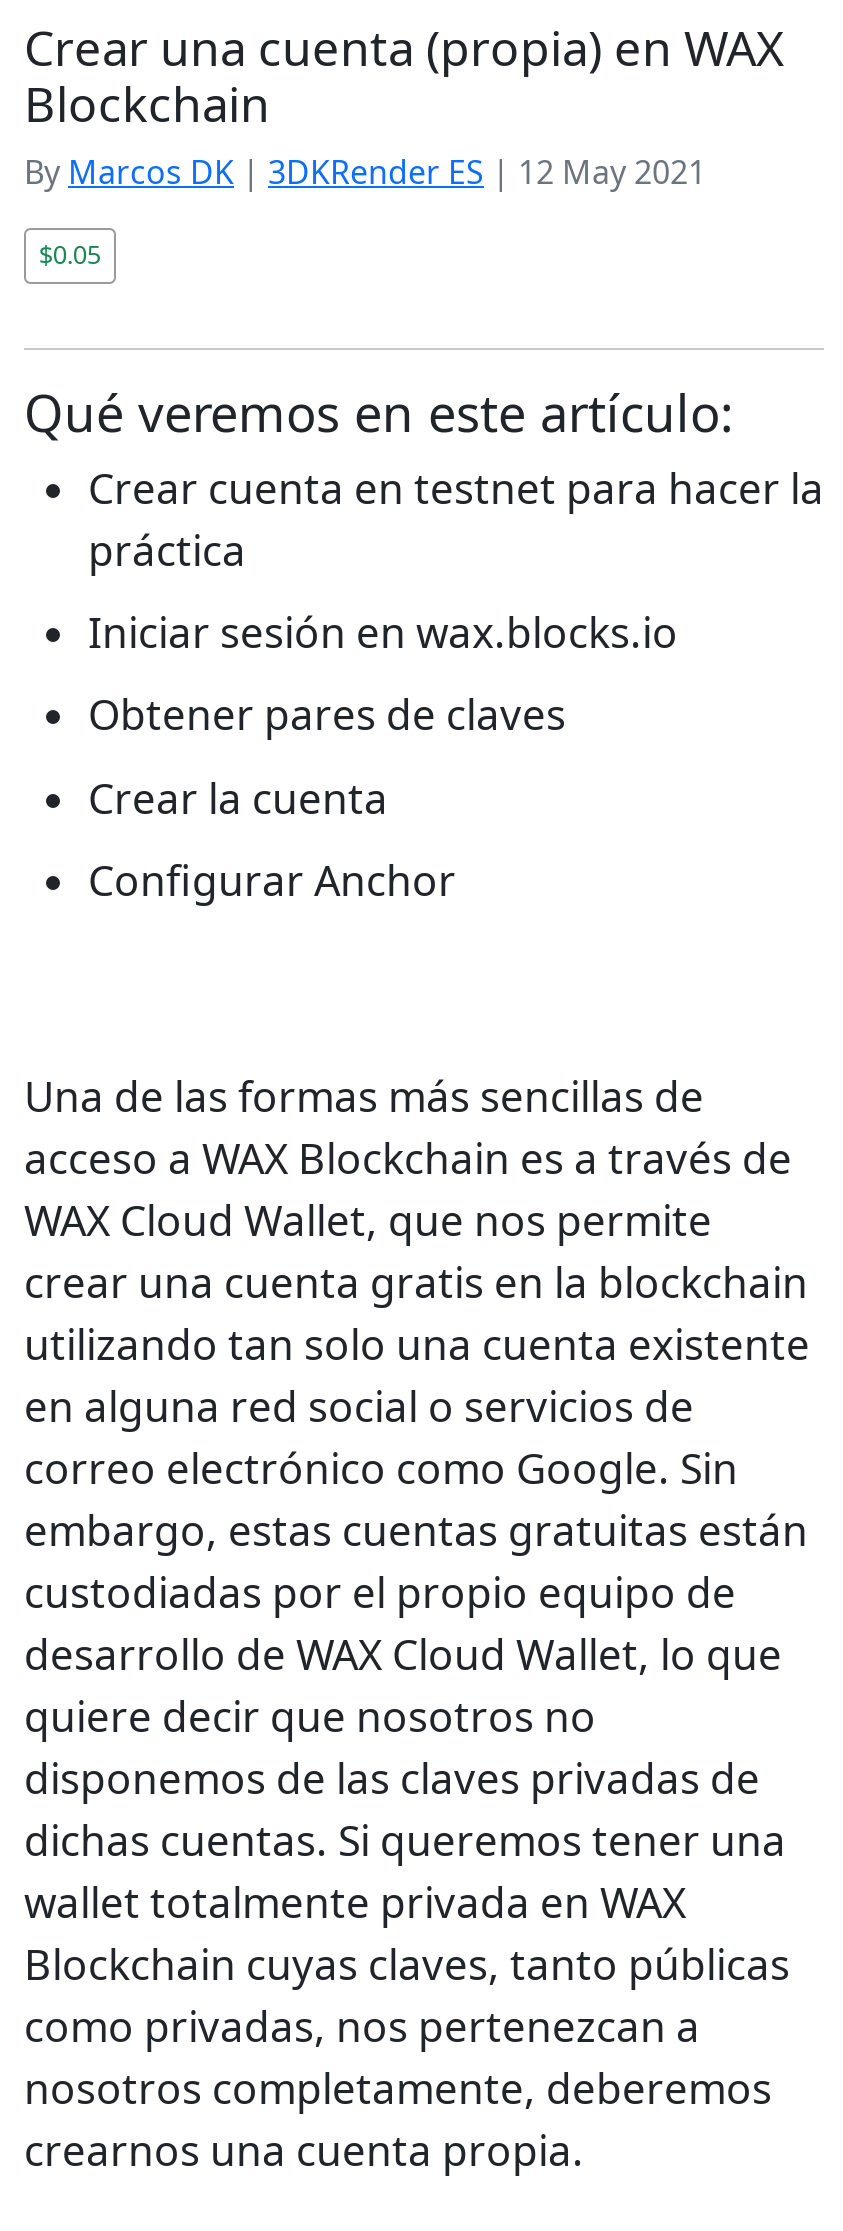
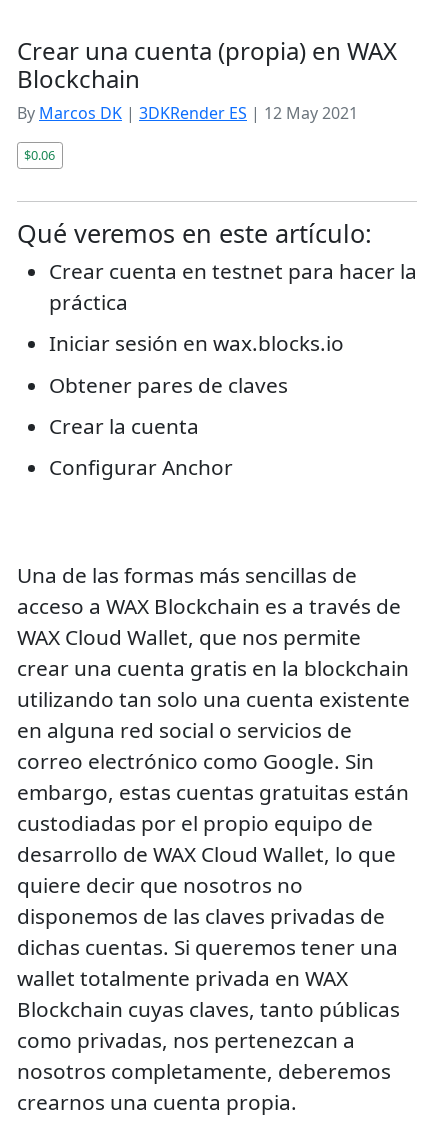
- $0.05
+ $0.06
